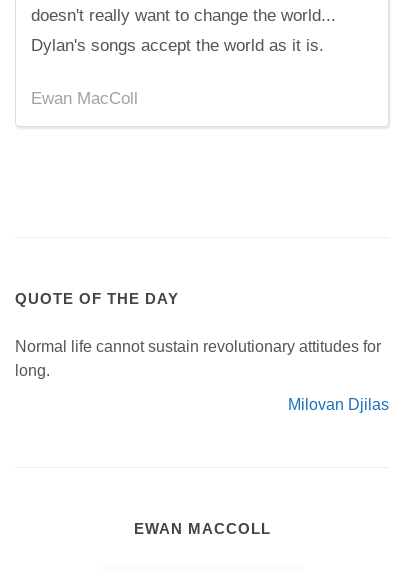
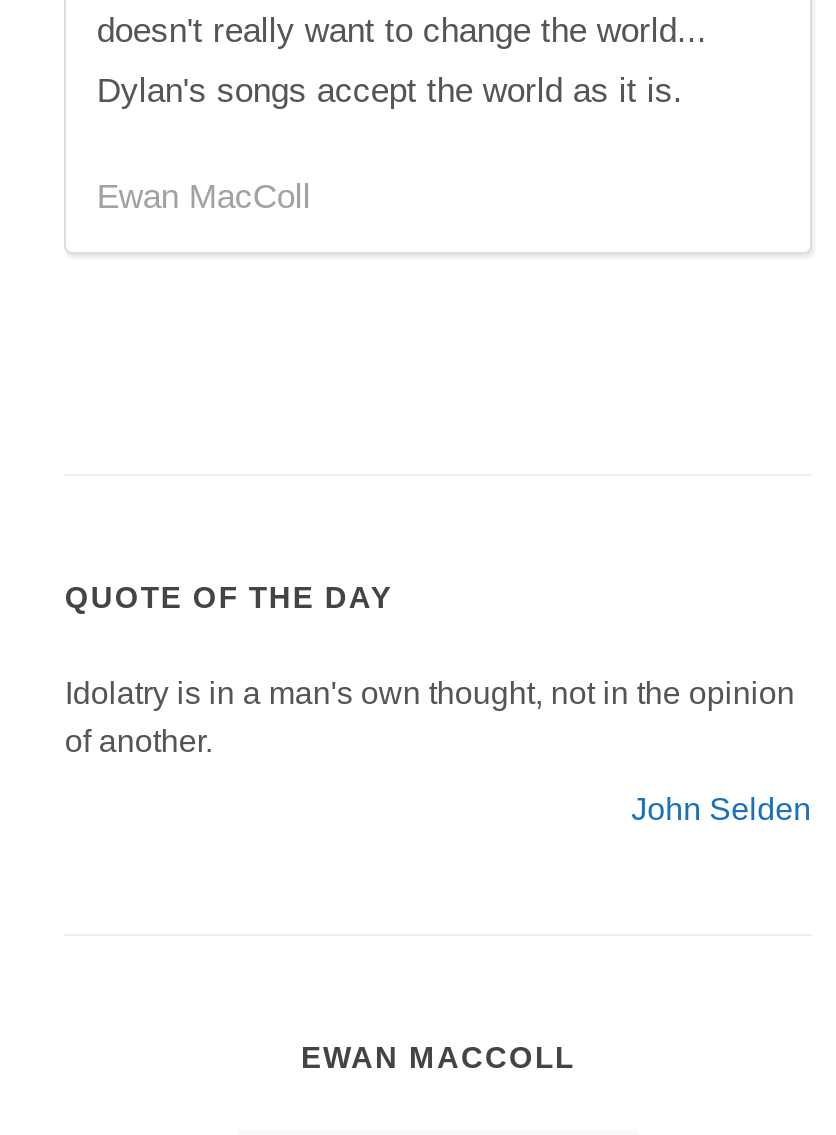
- Normal life cannot sustain revolutionary attitudes for
- long.
+ Idolatry is in a man's own thought, not in the opinion
+ of another.

- Milovan Djilas
+ John Selden
